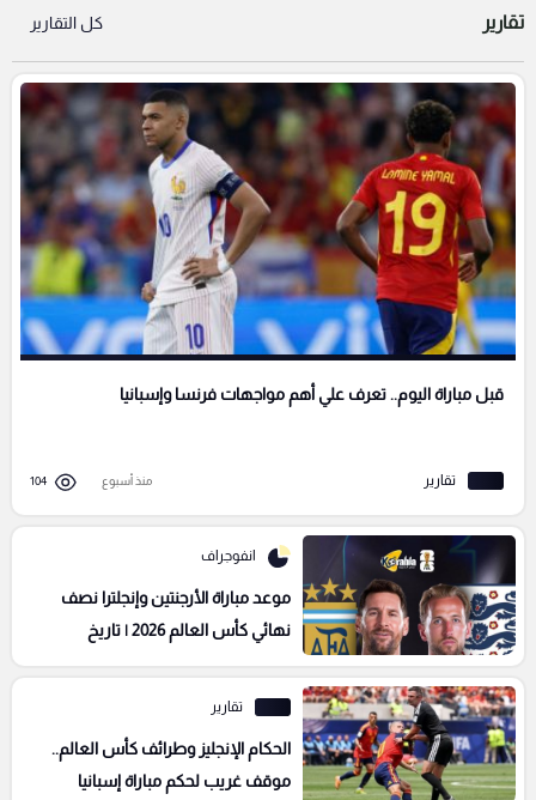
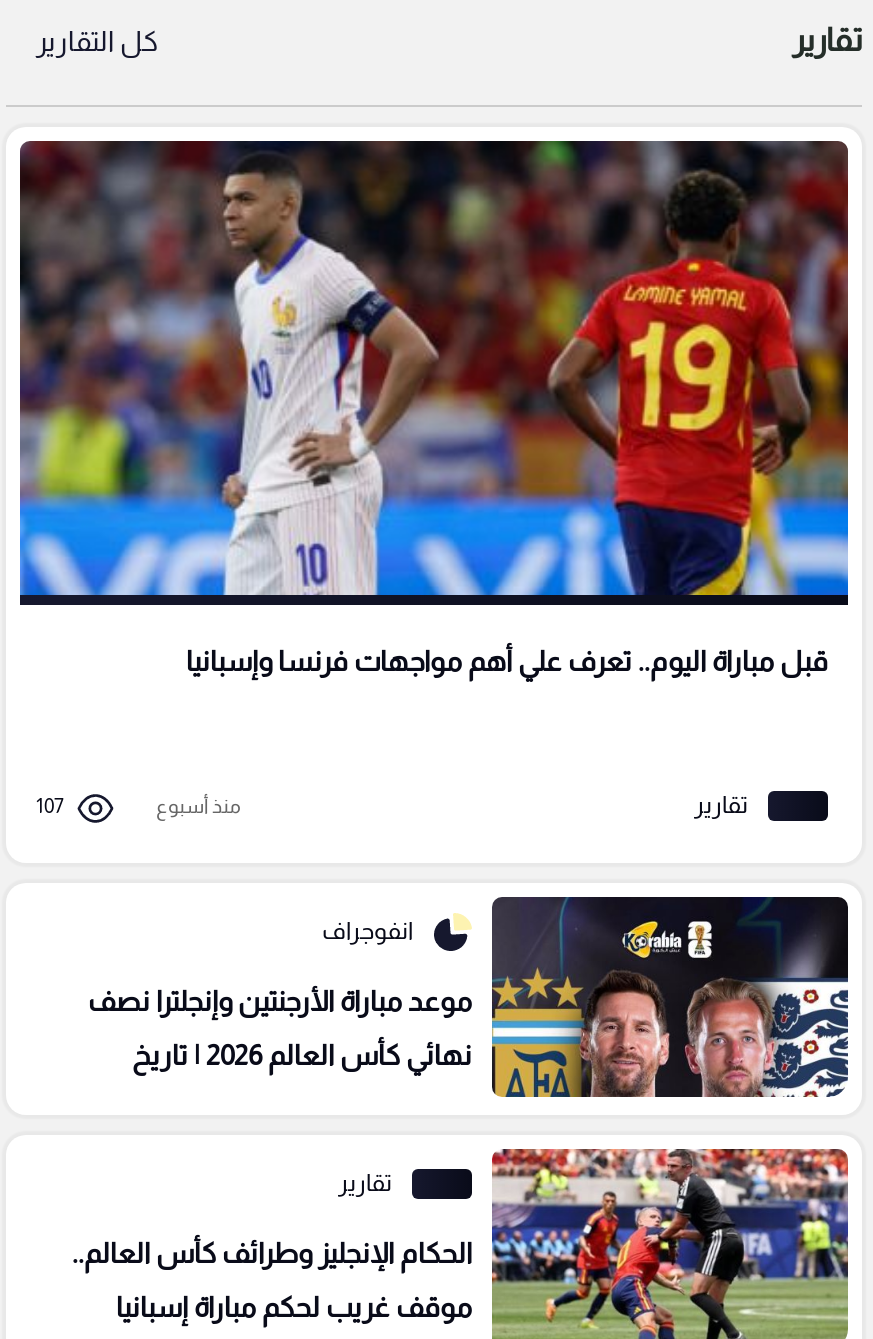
- 104
+ 107
